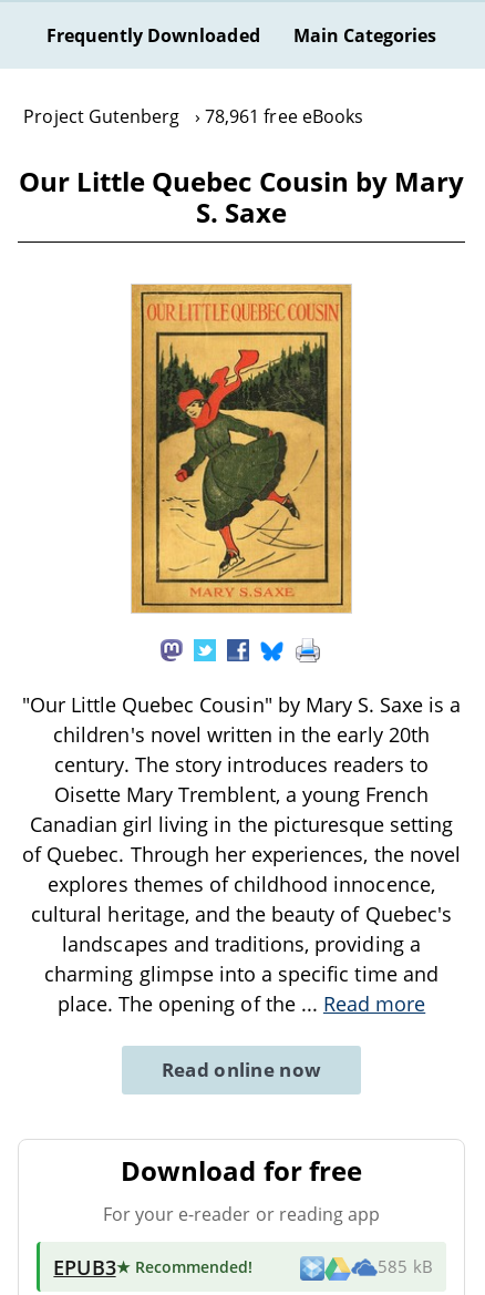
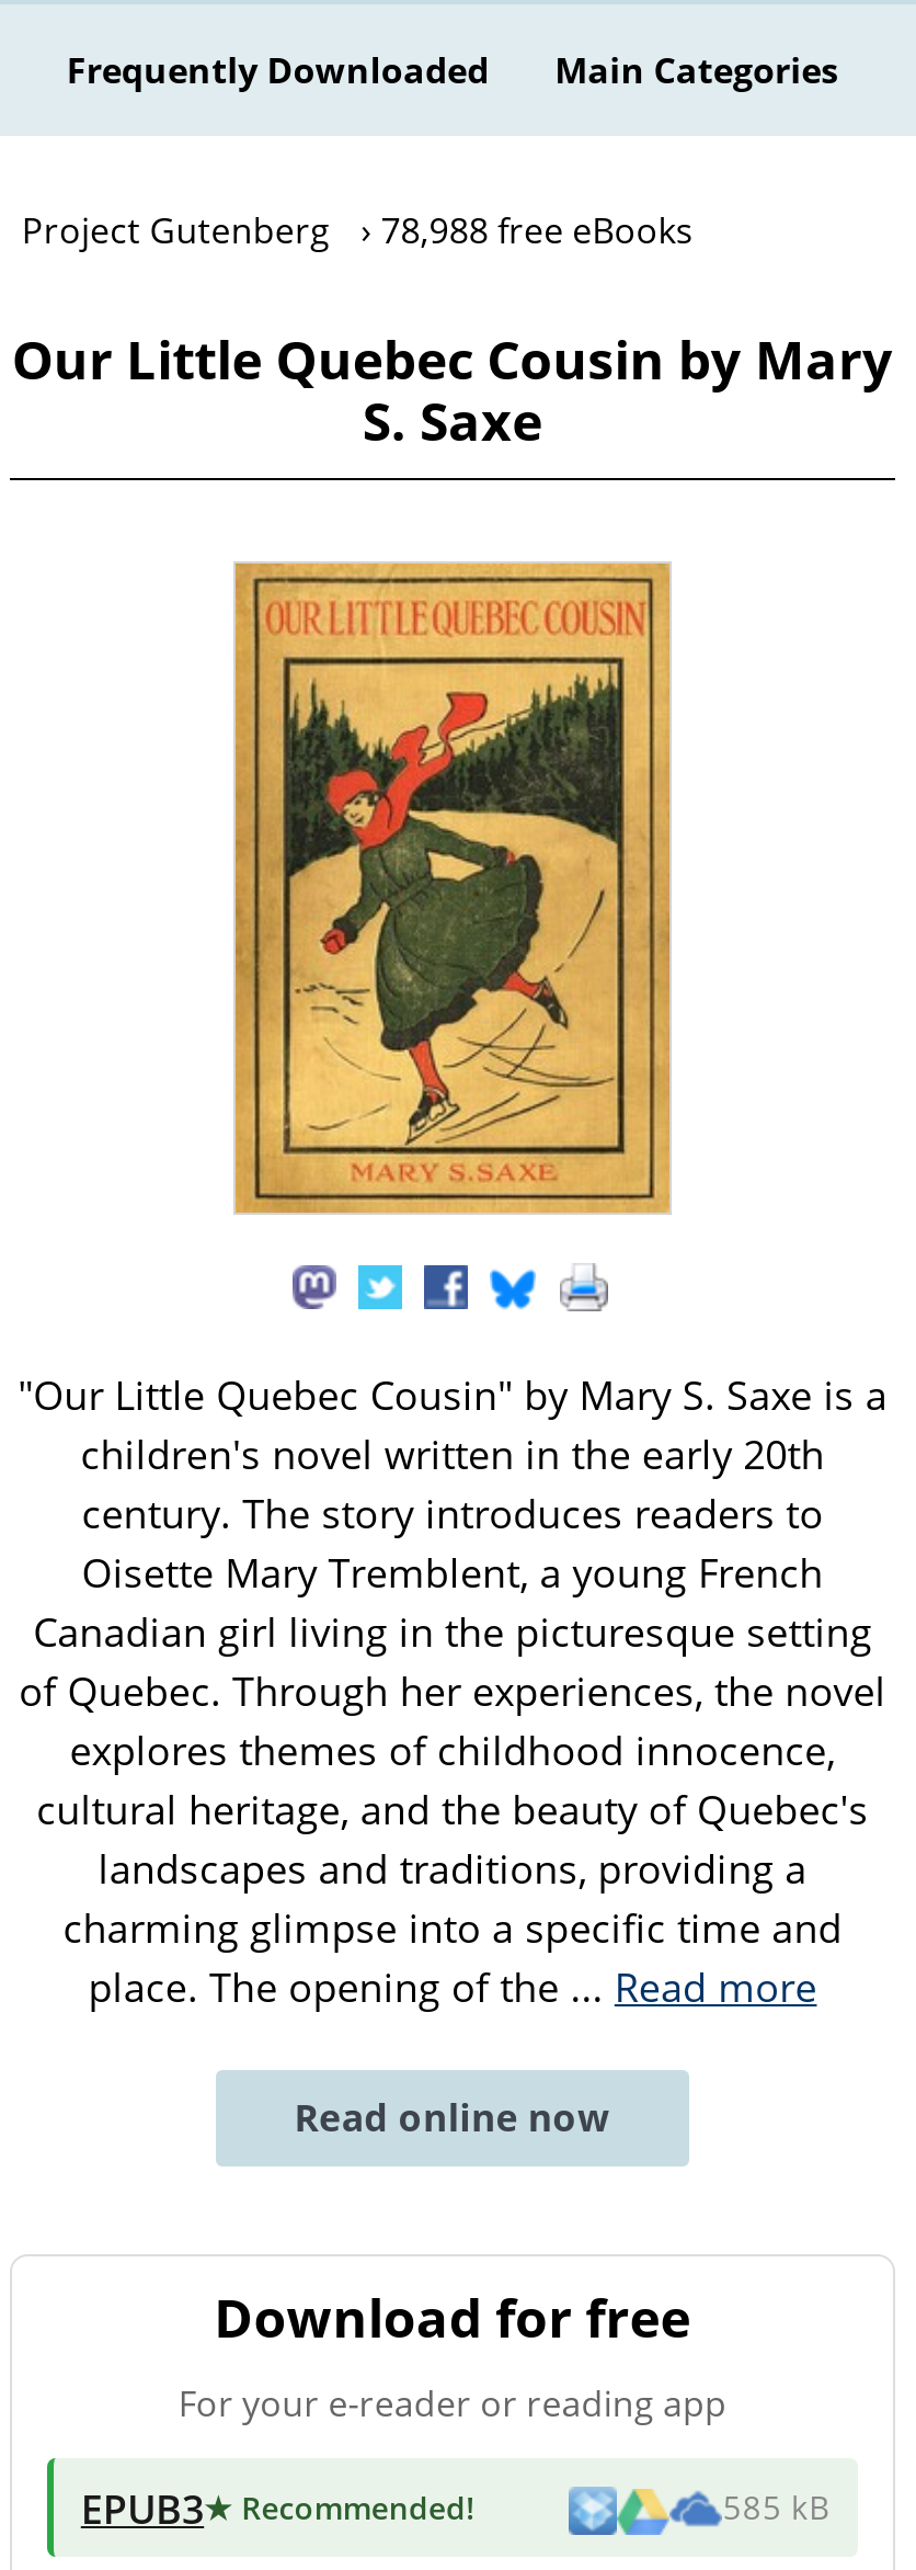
- Project Gutenberg 78,961 free eBooks
+ Project Gutenberg 78,988 free eBooks
